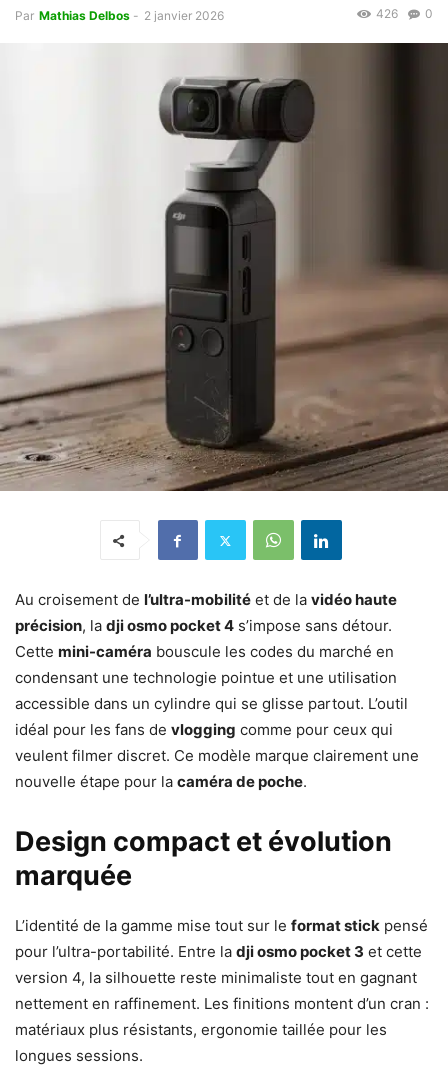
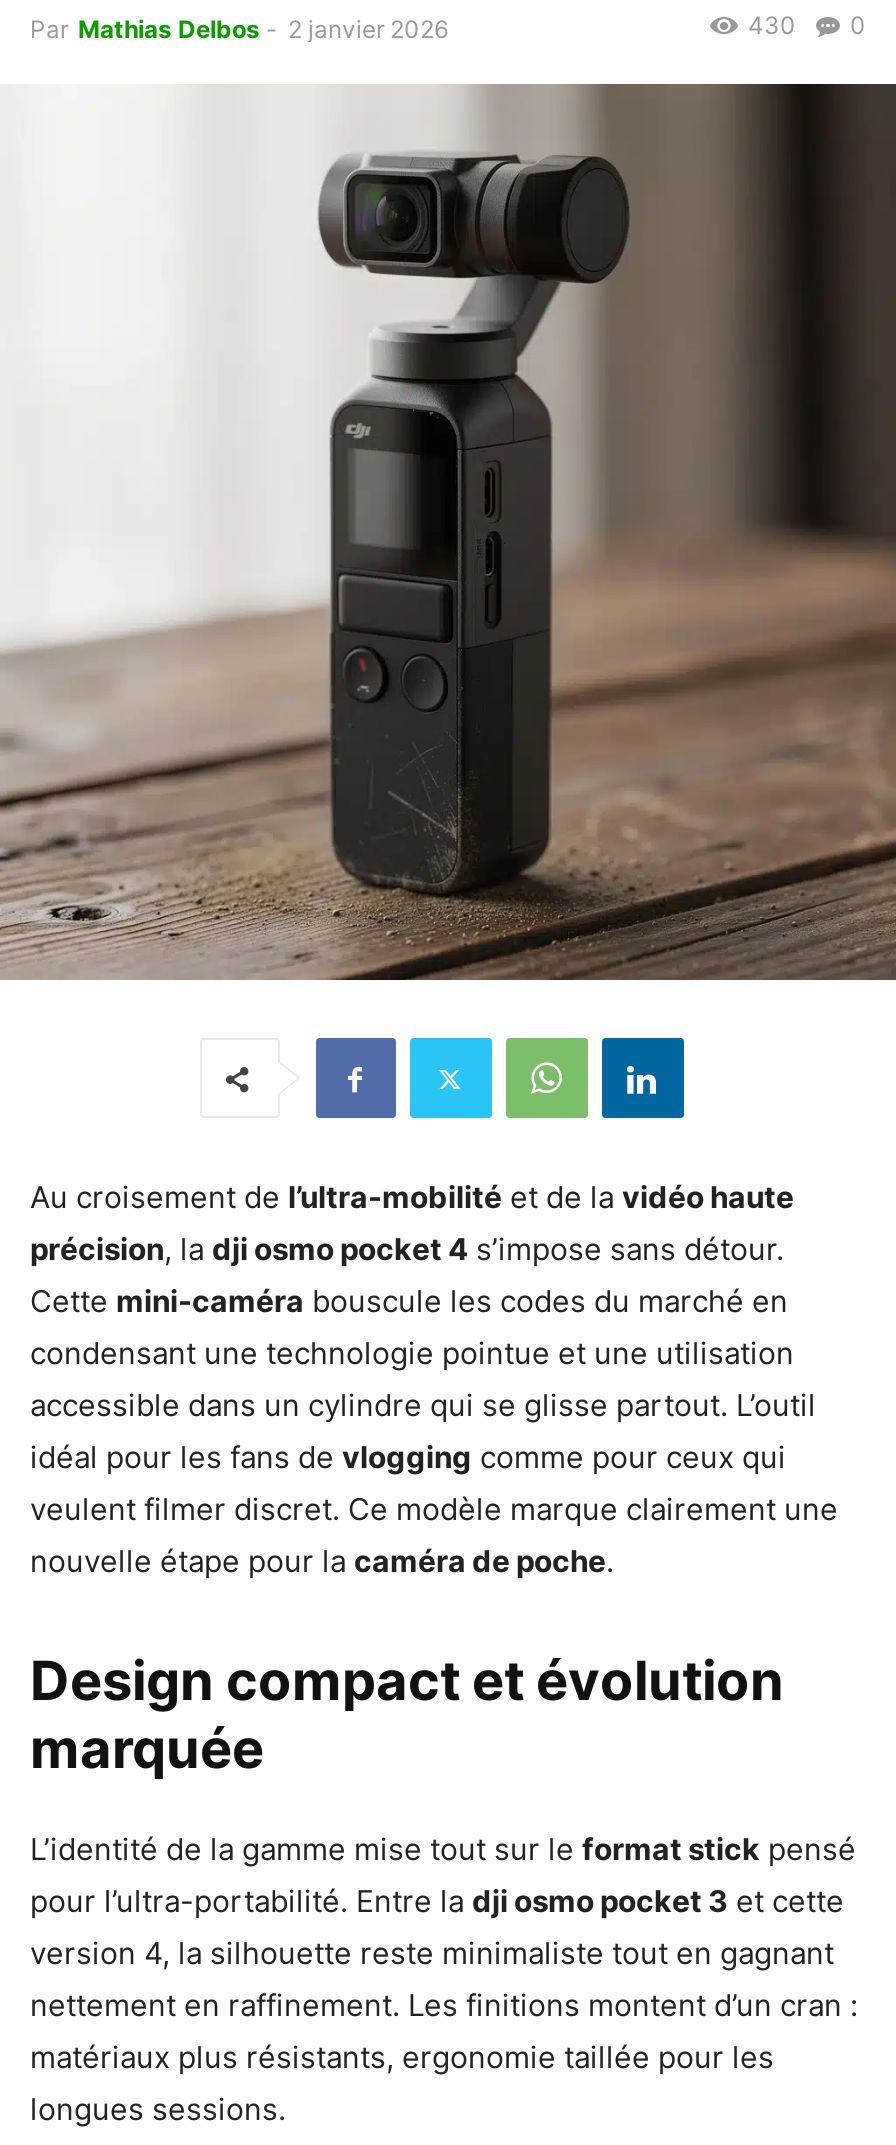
- 426 0
+ 430 0
